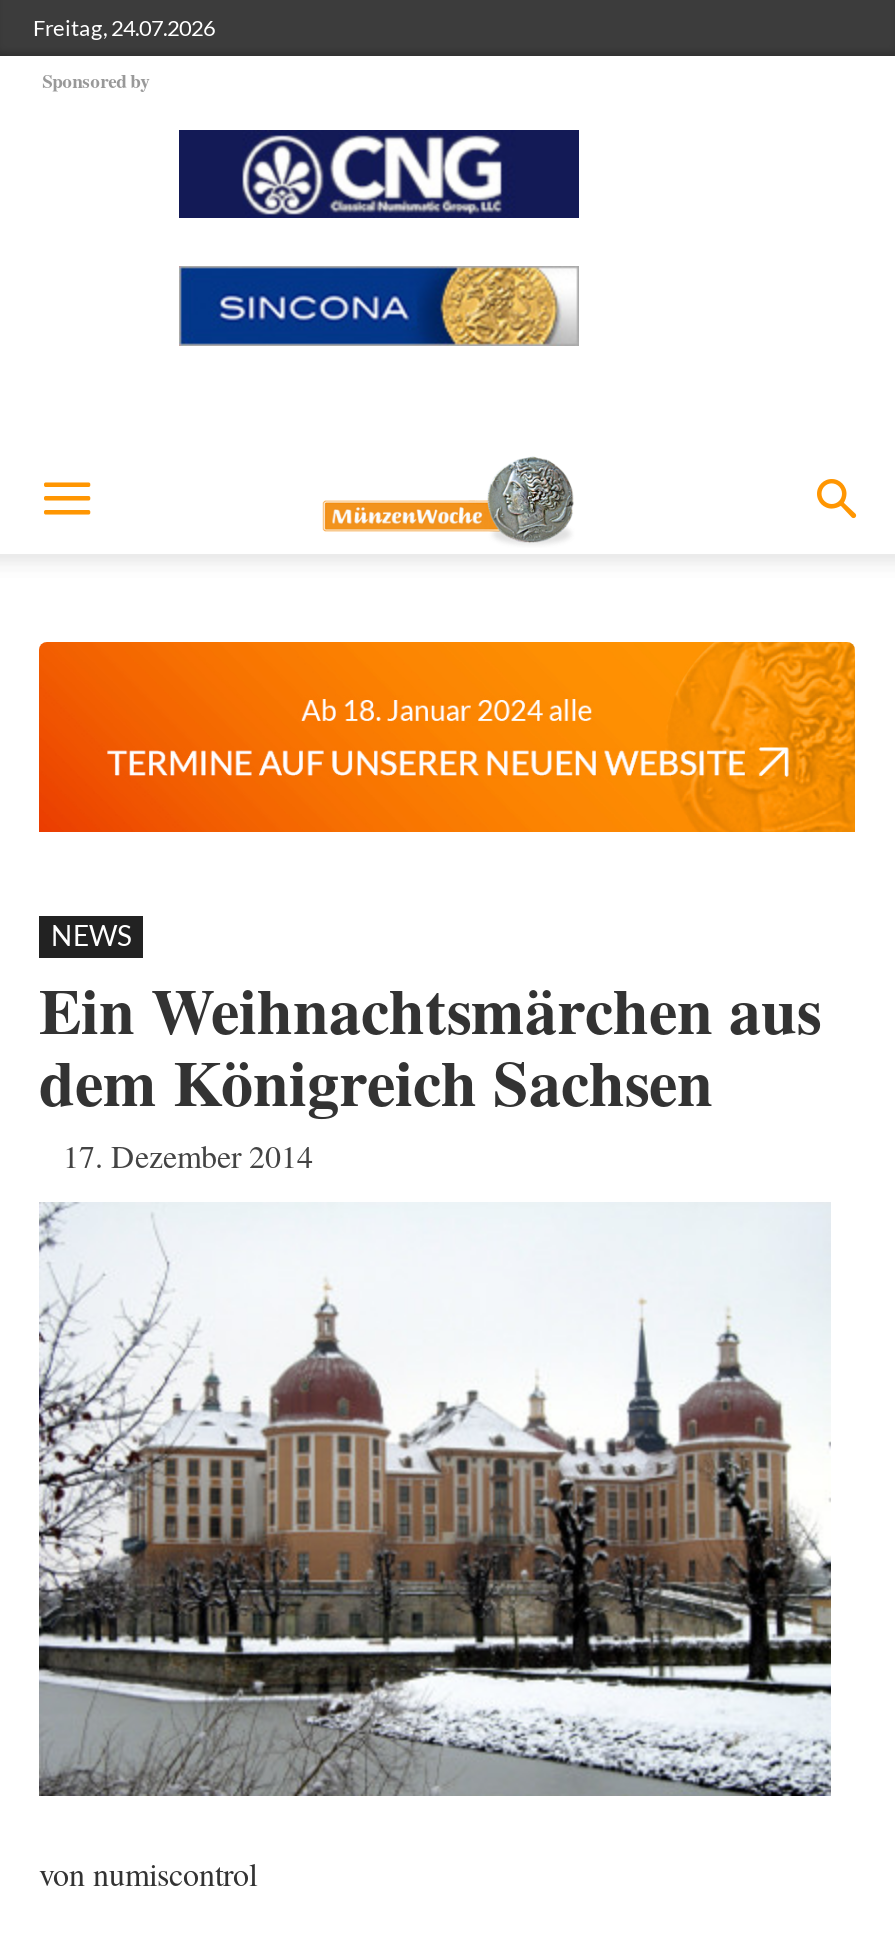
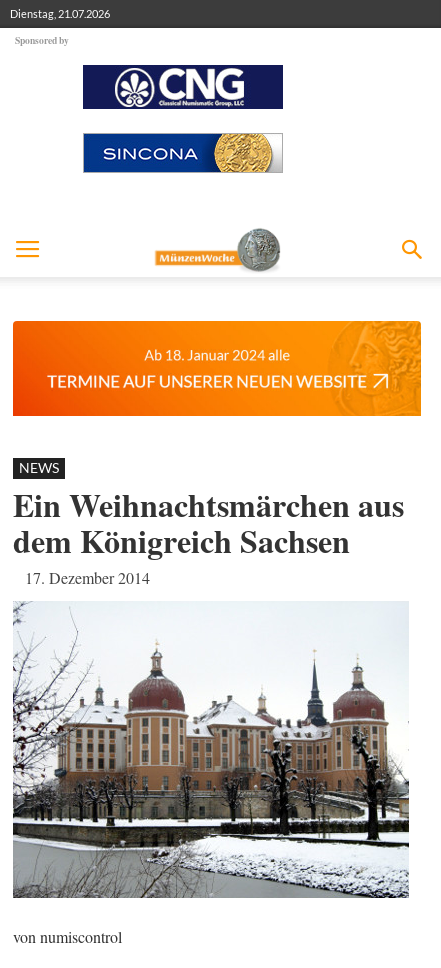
- Freitag, 24.07.2026
+ Dienstag, 21.07.2026
